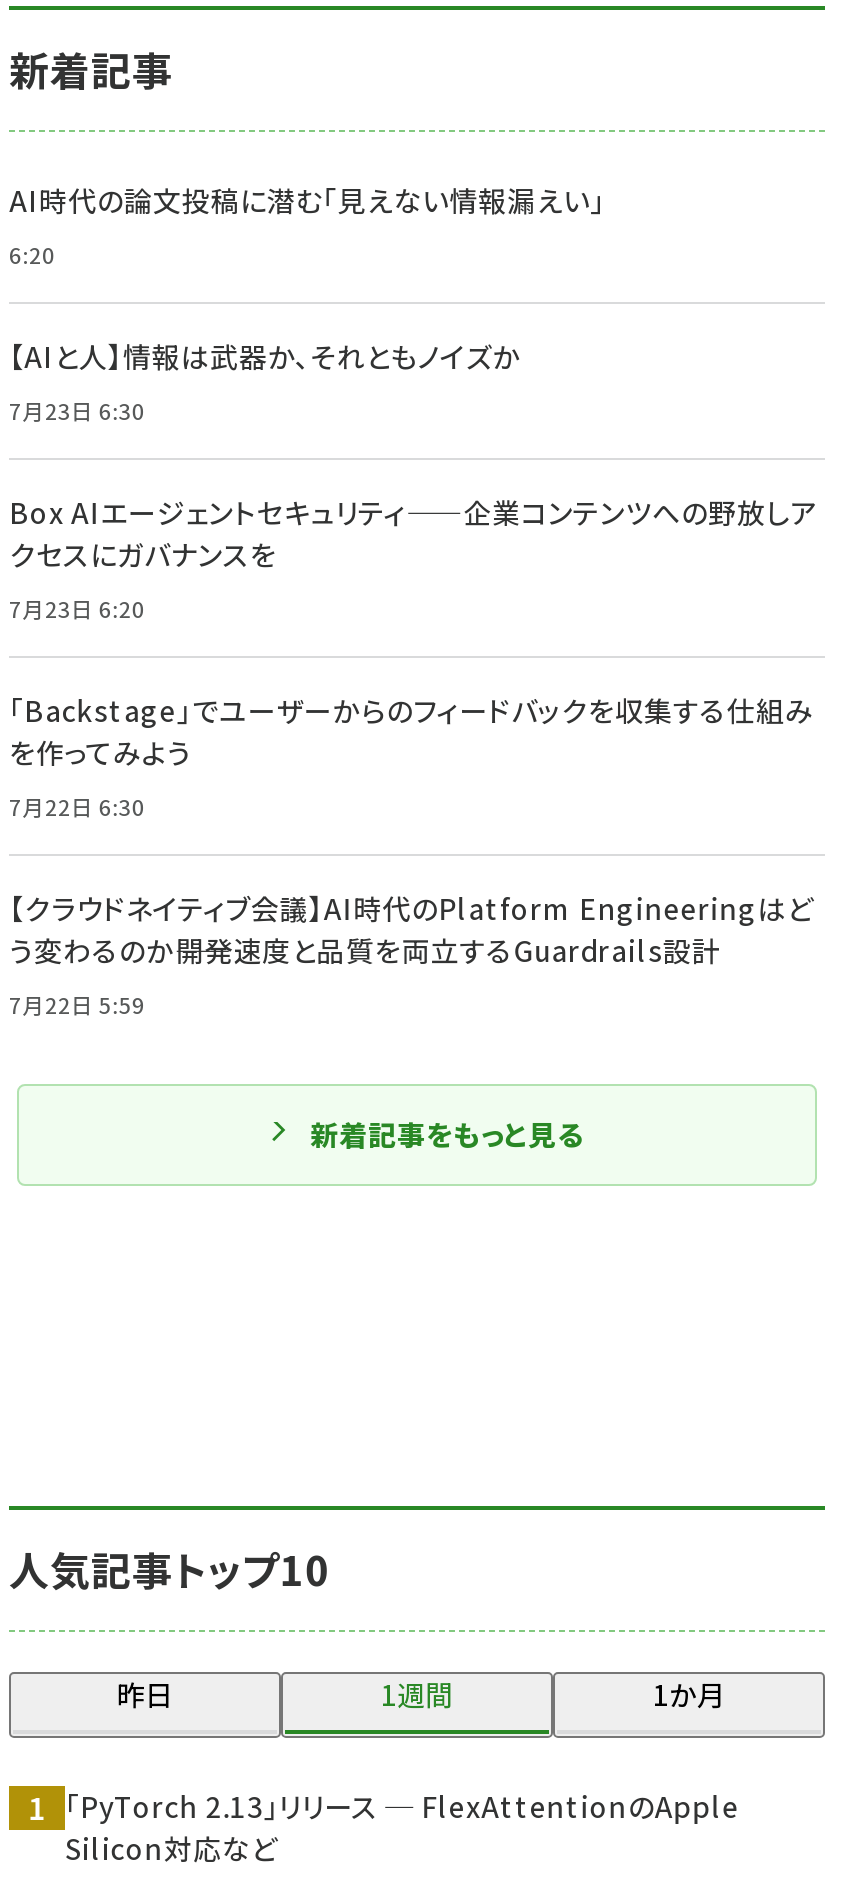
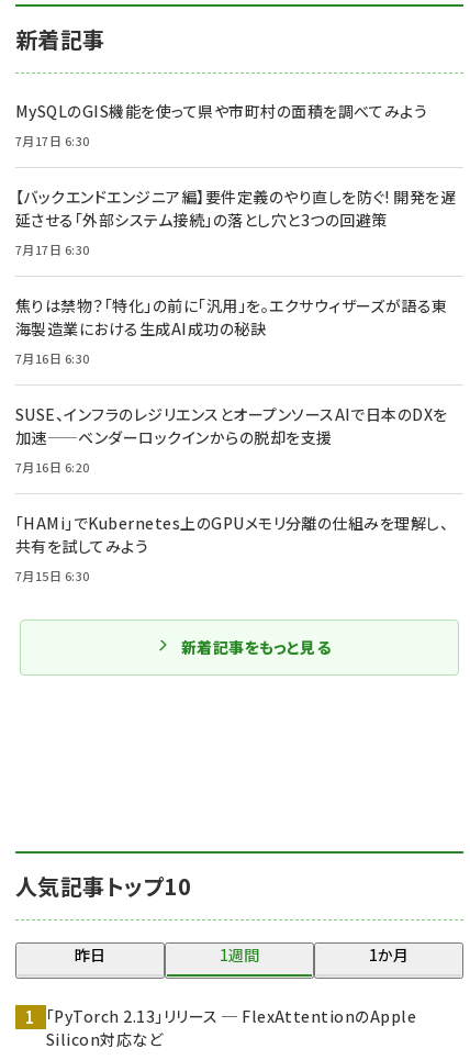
- AI時代の論文投稿に潜む「見えない情報漏えい」
- 6:20
+ MySQLのGIS機能を使って県や市町村の面積を調べてみよう
+ 7月17日 6:30

- 【AIと人】情報は武器か、それともノイズか
- 7月23日 6:30
+ 【バックエンドエンジニア編】要件定義のやり直しを防ぐ! 開発を遅
+ 延させる「外部システム接続」の落とし穴と3つの回避策
+ 7月17日 6:30

- Box AIエージェントセキュリティ——企業コンテンツへの野放しア
- クセスにガバナンスを
- 7月23日 6:20
+ 焦りは禁物？「特化」の前に「汎用」を。エクサウィザーズが語る東
+ 海製造業における生成AI成功の秘訣
+ 7月16日 6:30

- 「Backstage」でユーザーからのフィードバックを収集する仕組み
- を作ってみよう
- 7月22日 6:30
+ SUSE、インフラのレジリエンスとオープンソースAIで日本のDXを
+ 加速——ベンダーロックインからの脱却を支援
+ 7月16日 6:20

- 【クラウドネイティブ会議】AI時代のPlatform Engineeringはど
- う変わるのか――開発速度と品質を両立するGuardrails設計
- 7月22日 5:59
+ 「HAMi」でKubernetes上のGPUメモリ分離の仕組みを理解し、
+ 共有を試してみよう
+ 7月15日 6:30
